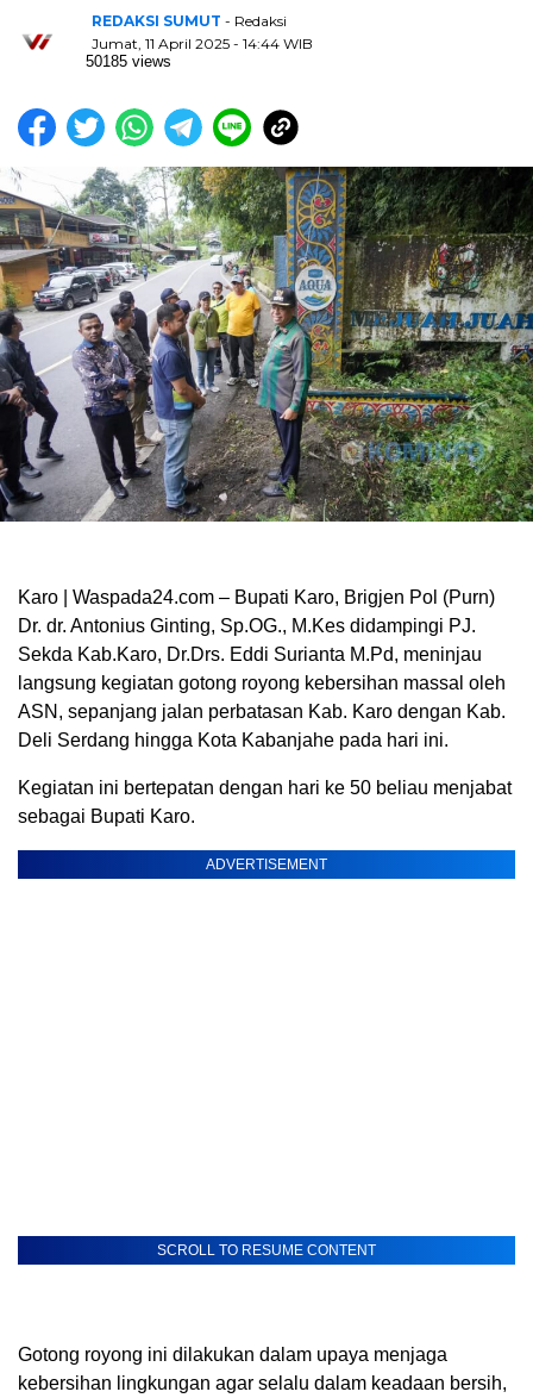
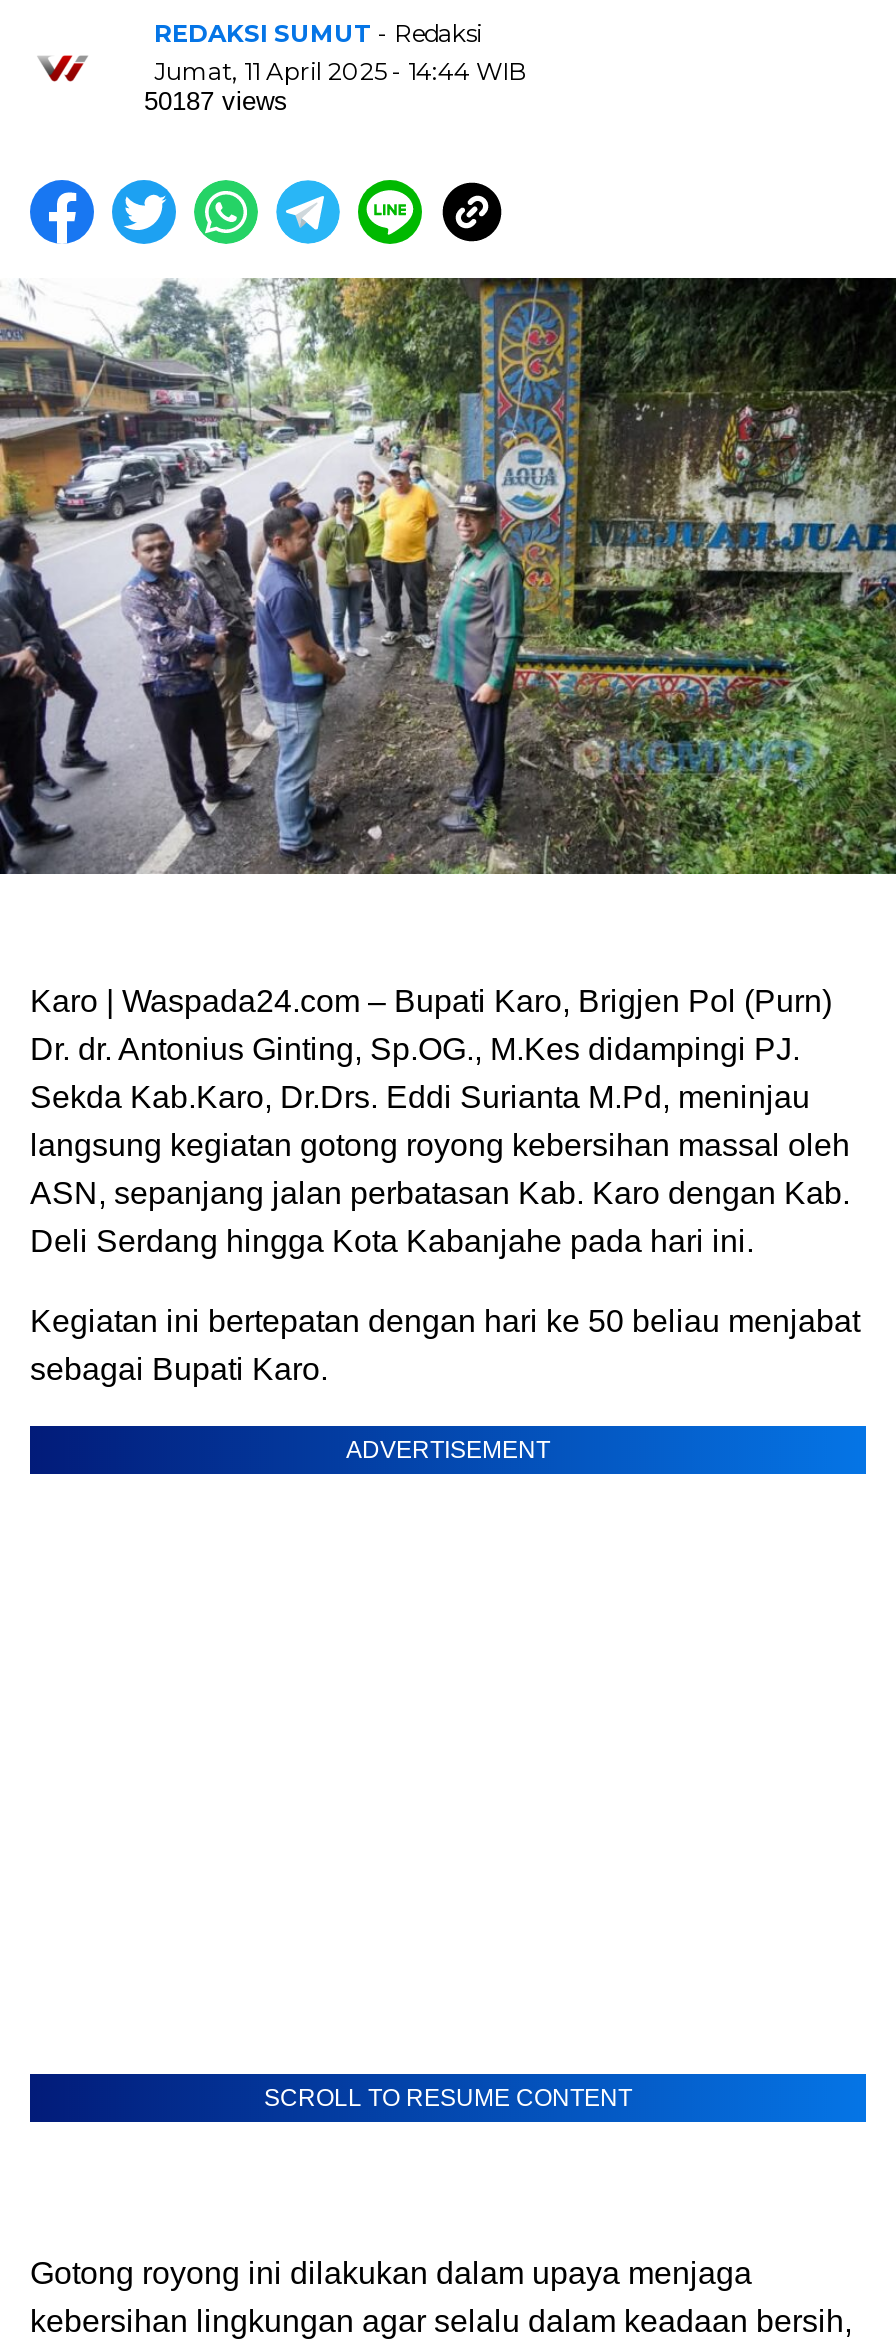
- 50185 views
+ 50187 views
